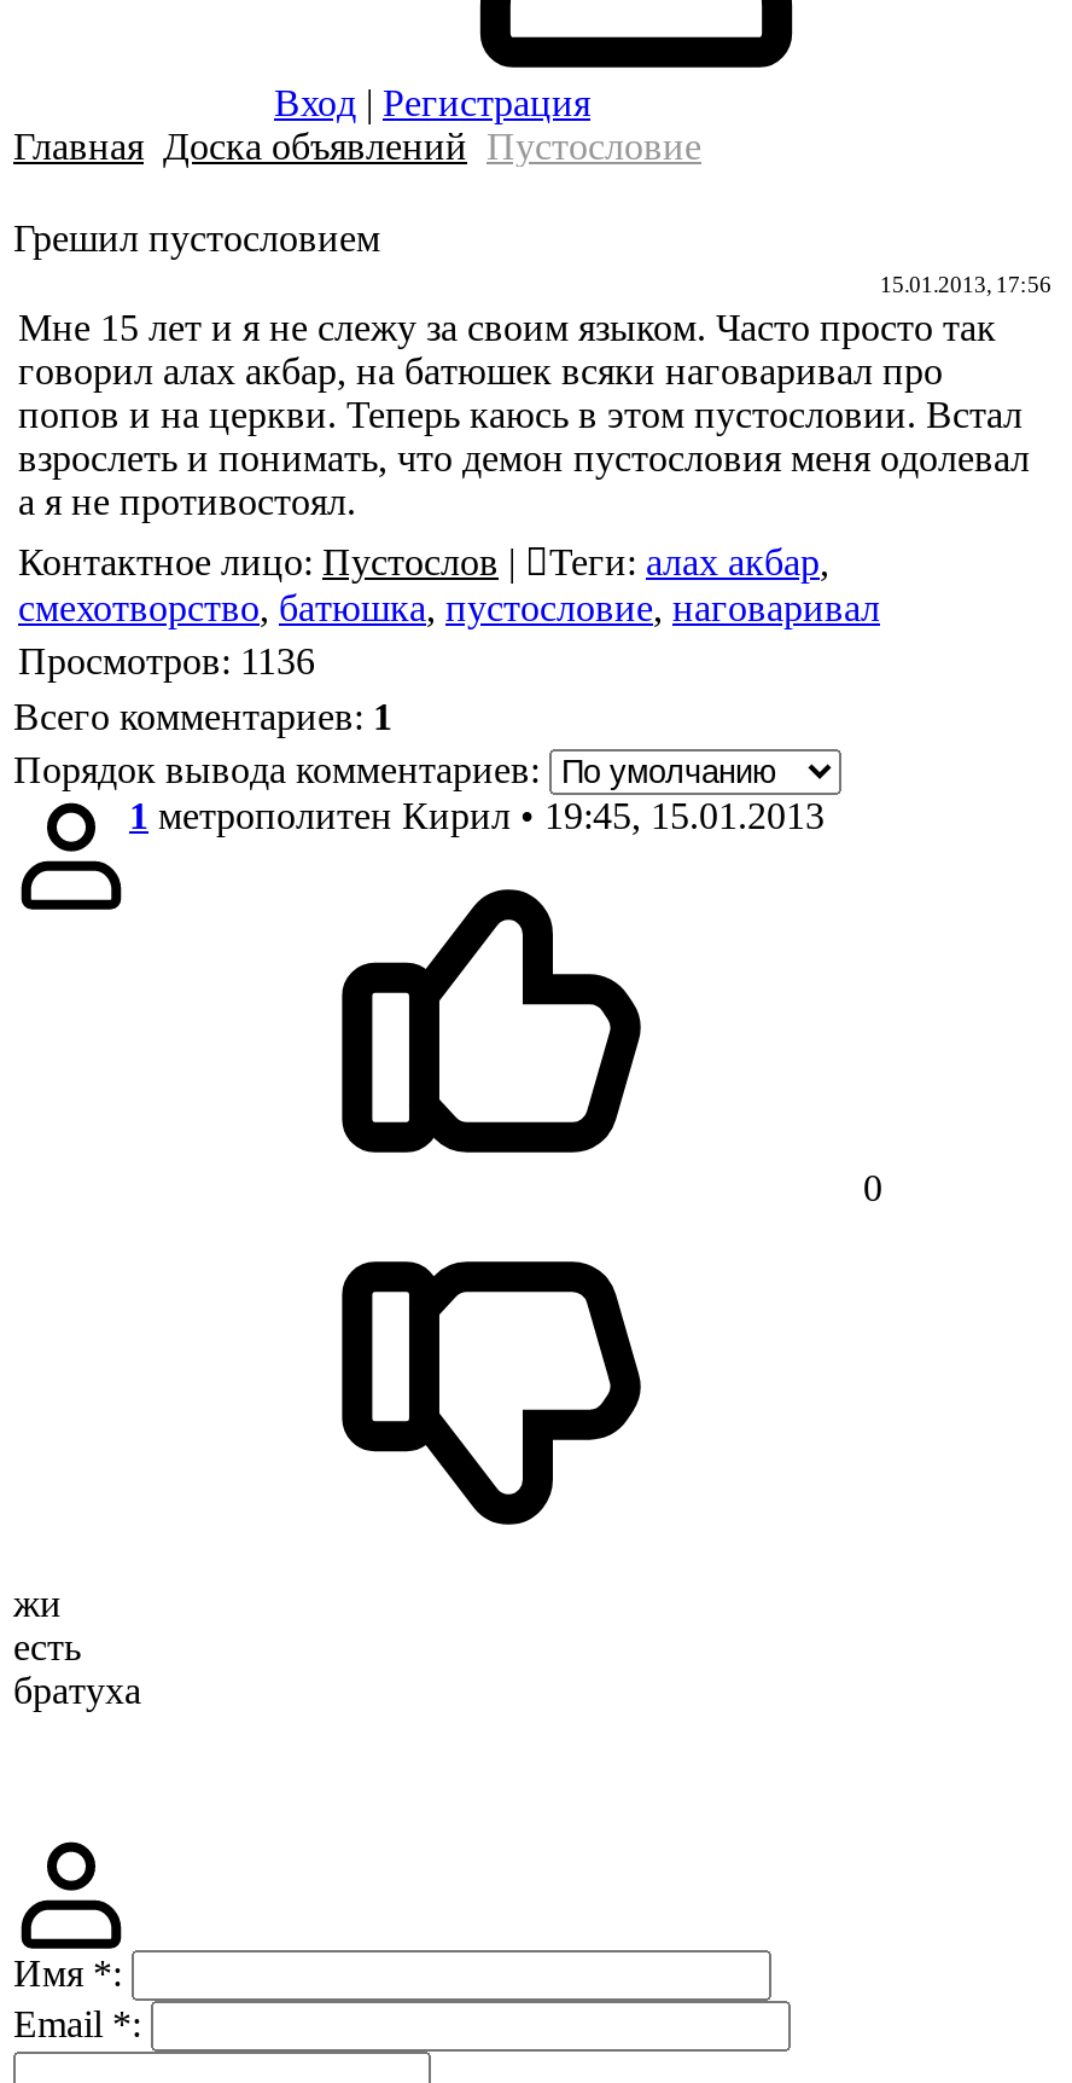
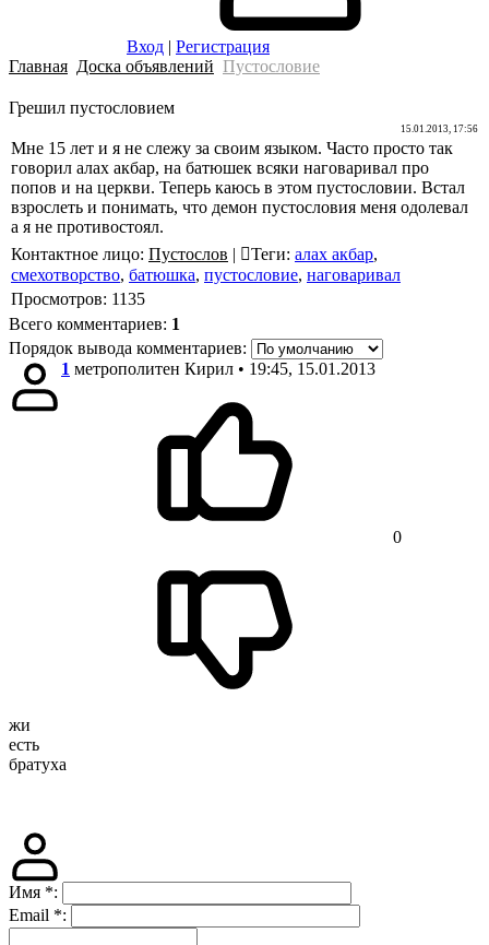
- Просмотров: 1136
+ Просмотров: 1135
